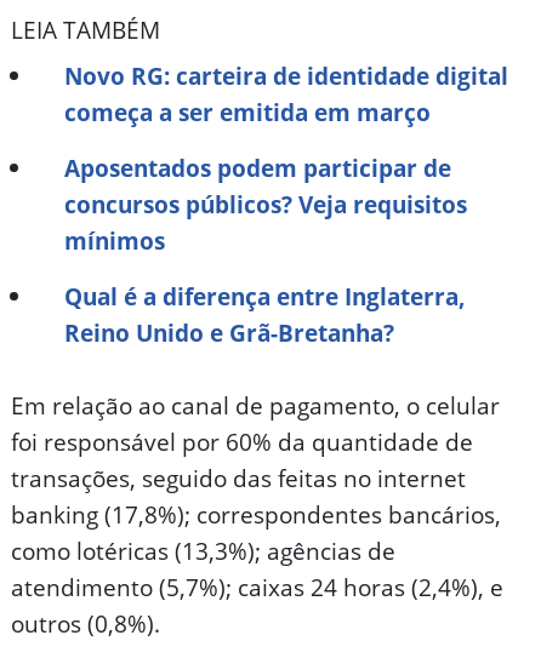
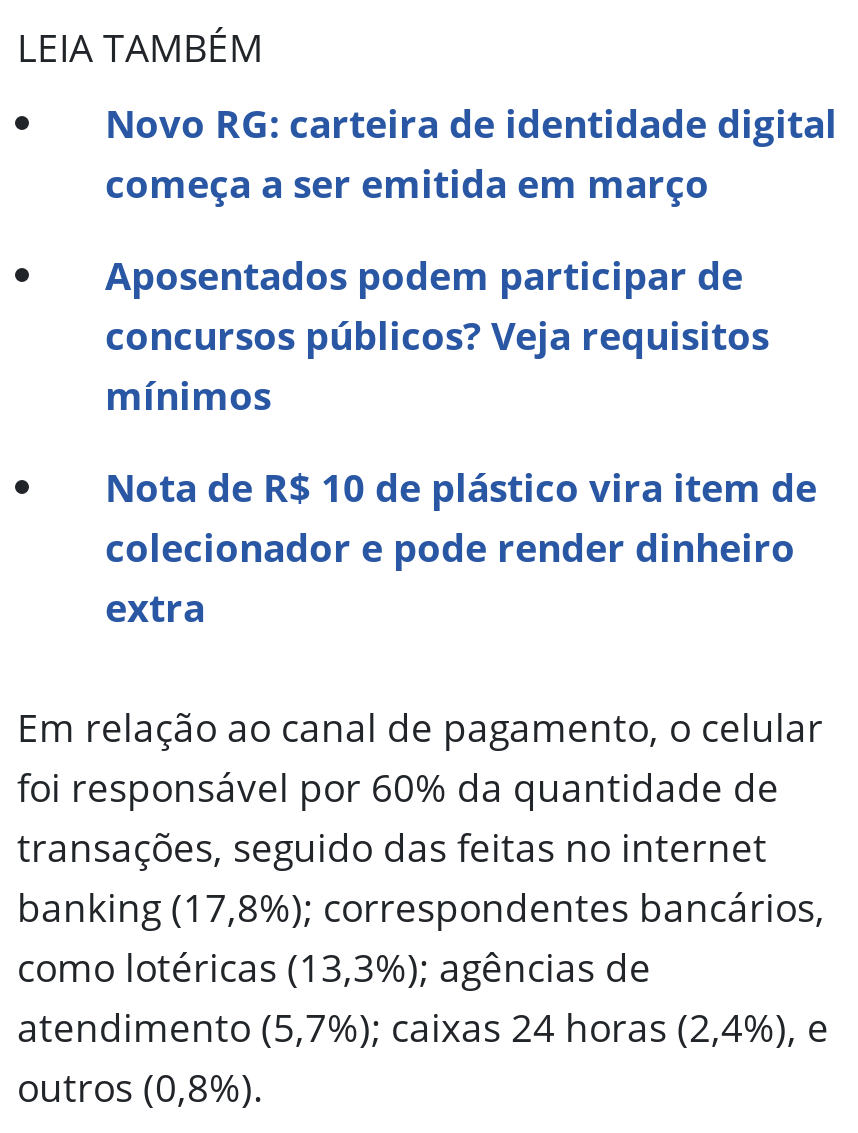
- Qual é a diferença entre Inglaterra,
- Reino Unido e Grã-Bretanha?
+ Nota de R$ 10 de plástico vira item de
+ colecionador e pode render dinheiro
+ extra
